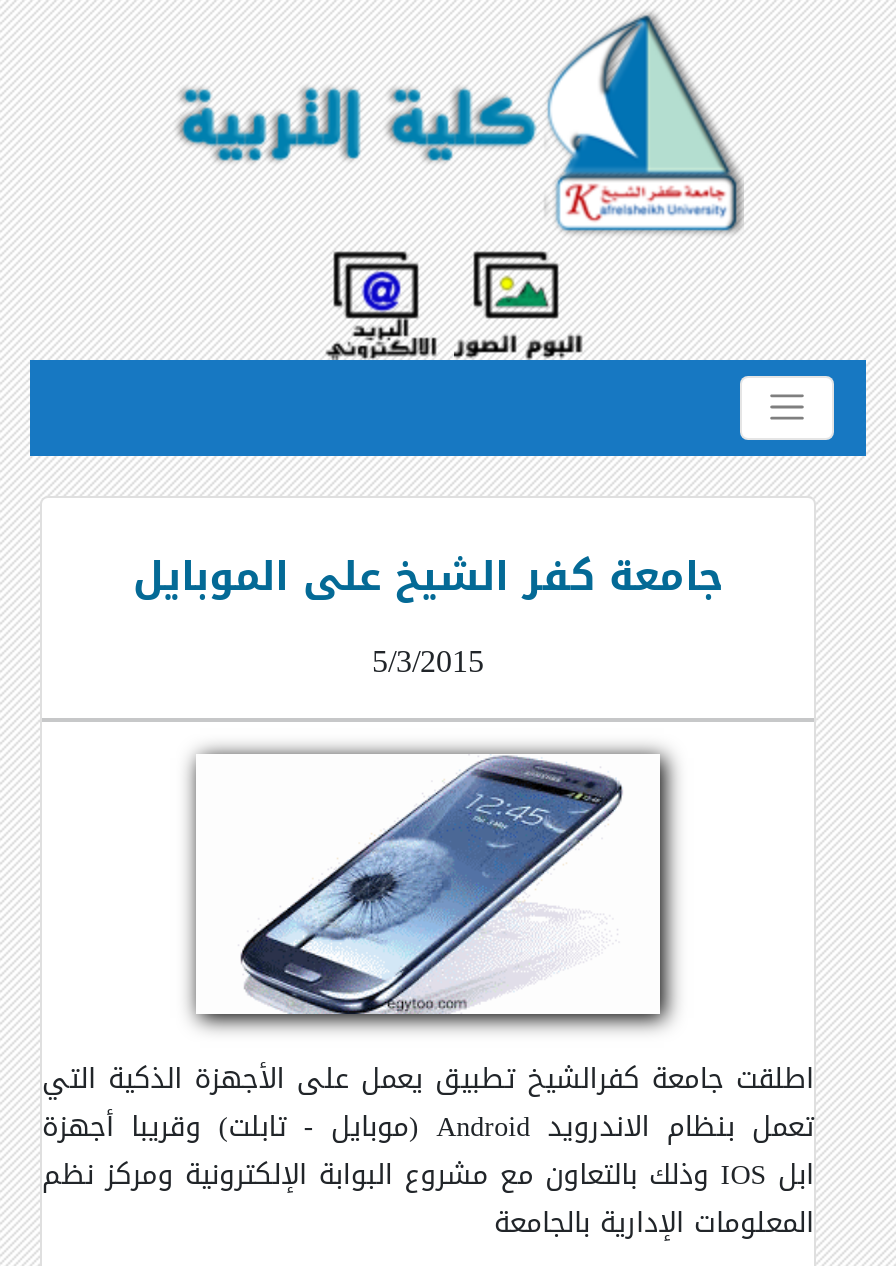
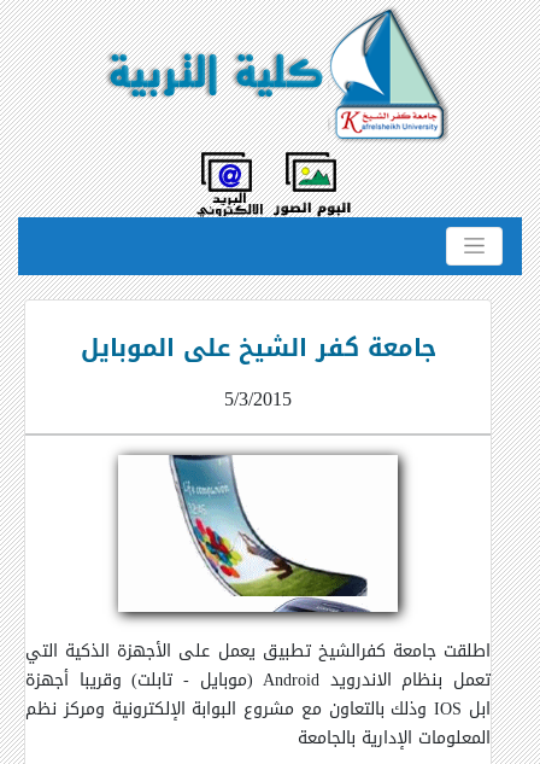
- [image]
+ [image]
